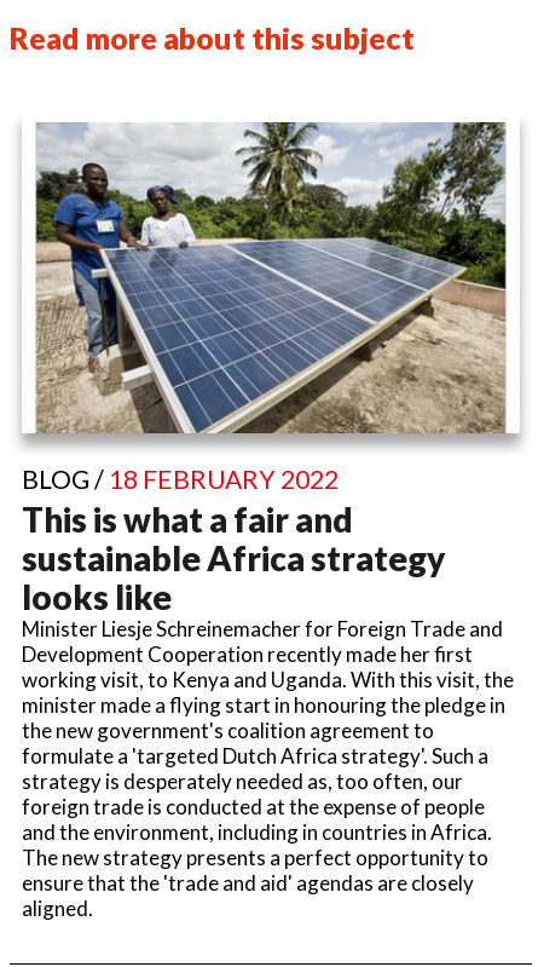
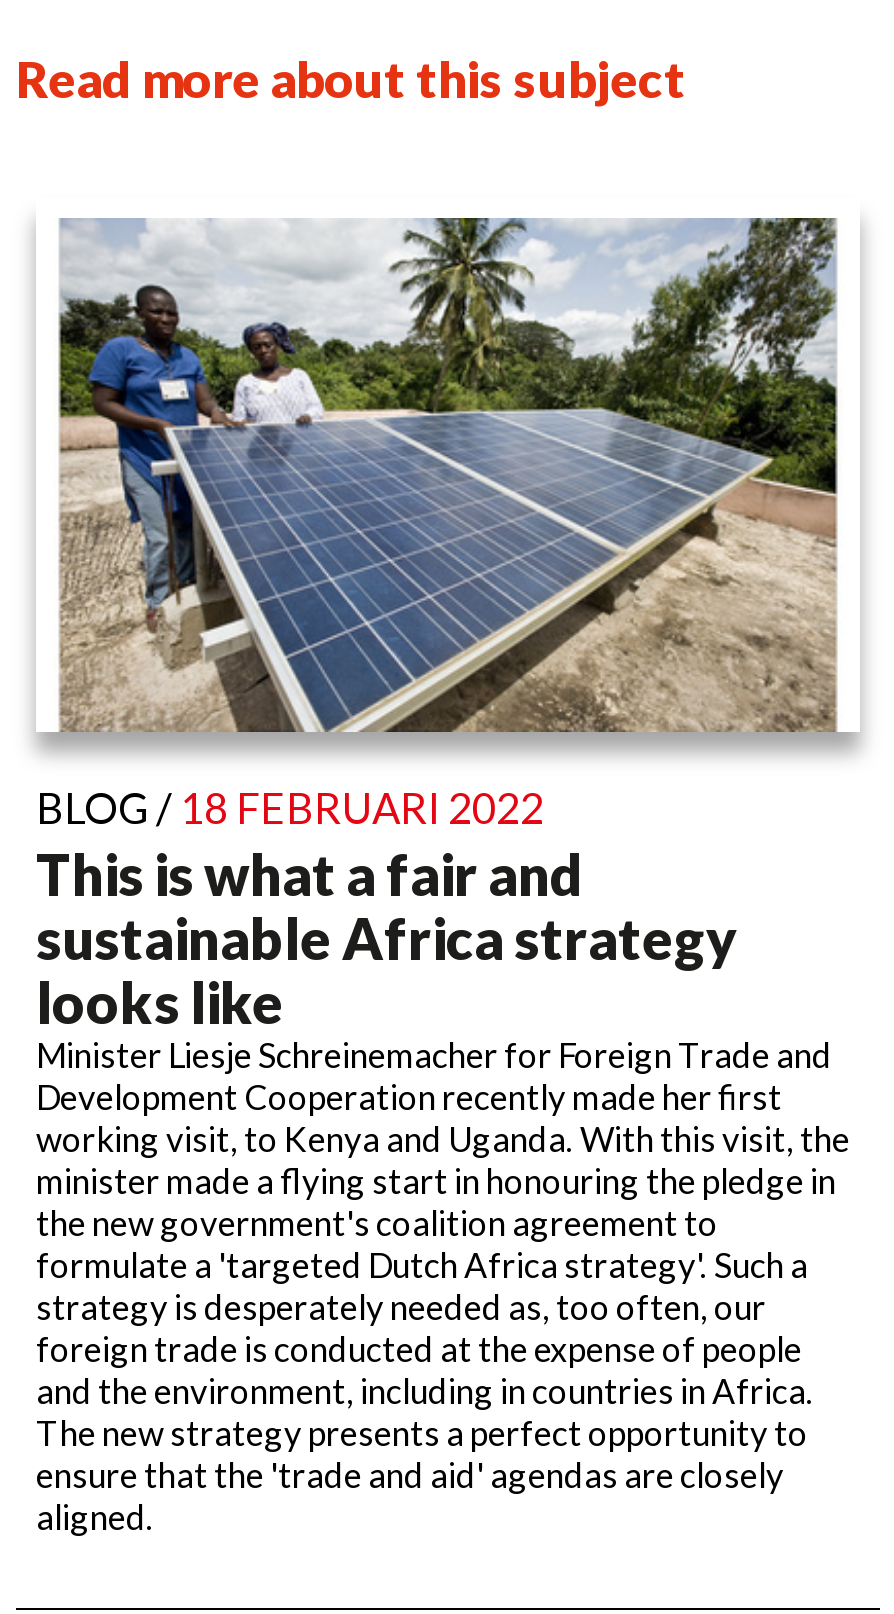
- BLOG / 18 FEBRUARY 2022
+ BLOG / 18 FEBRUARI 2022
